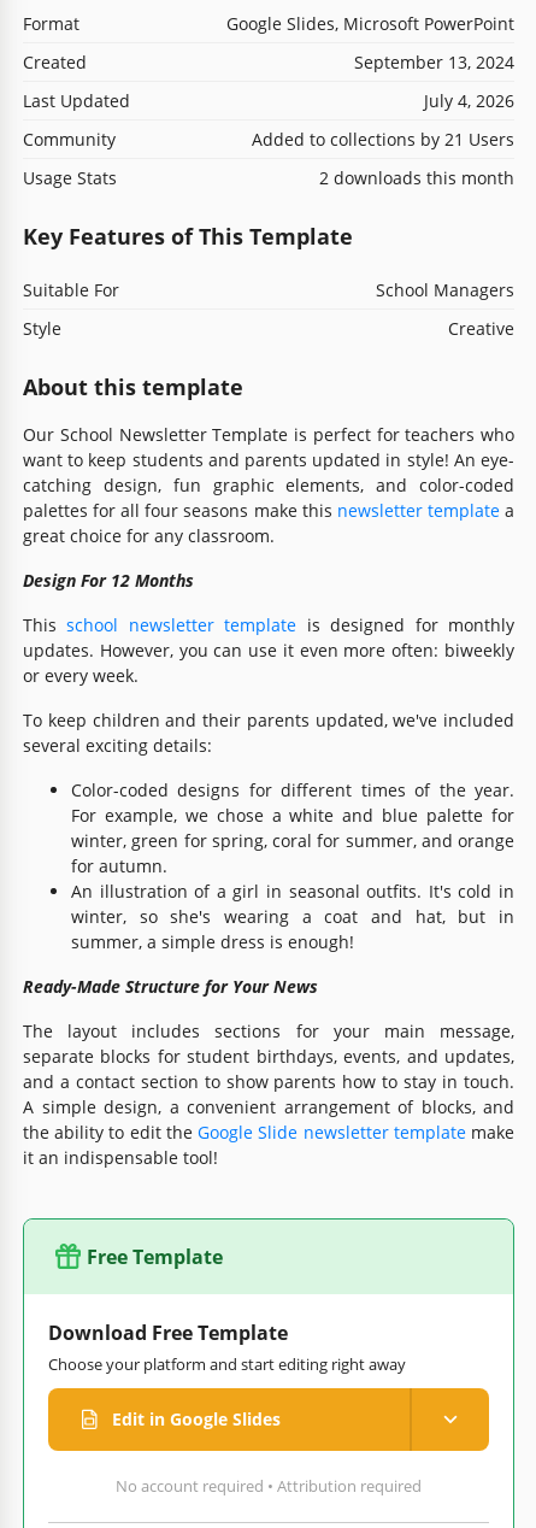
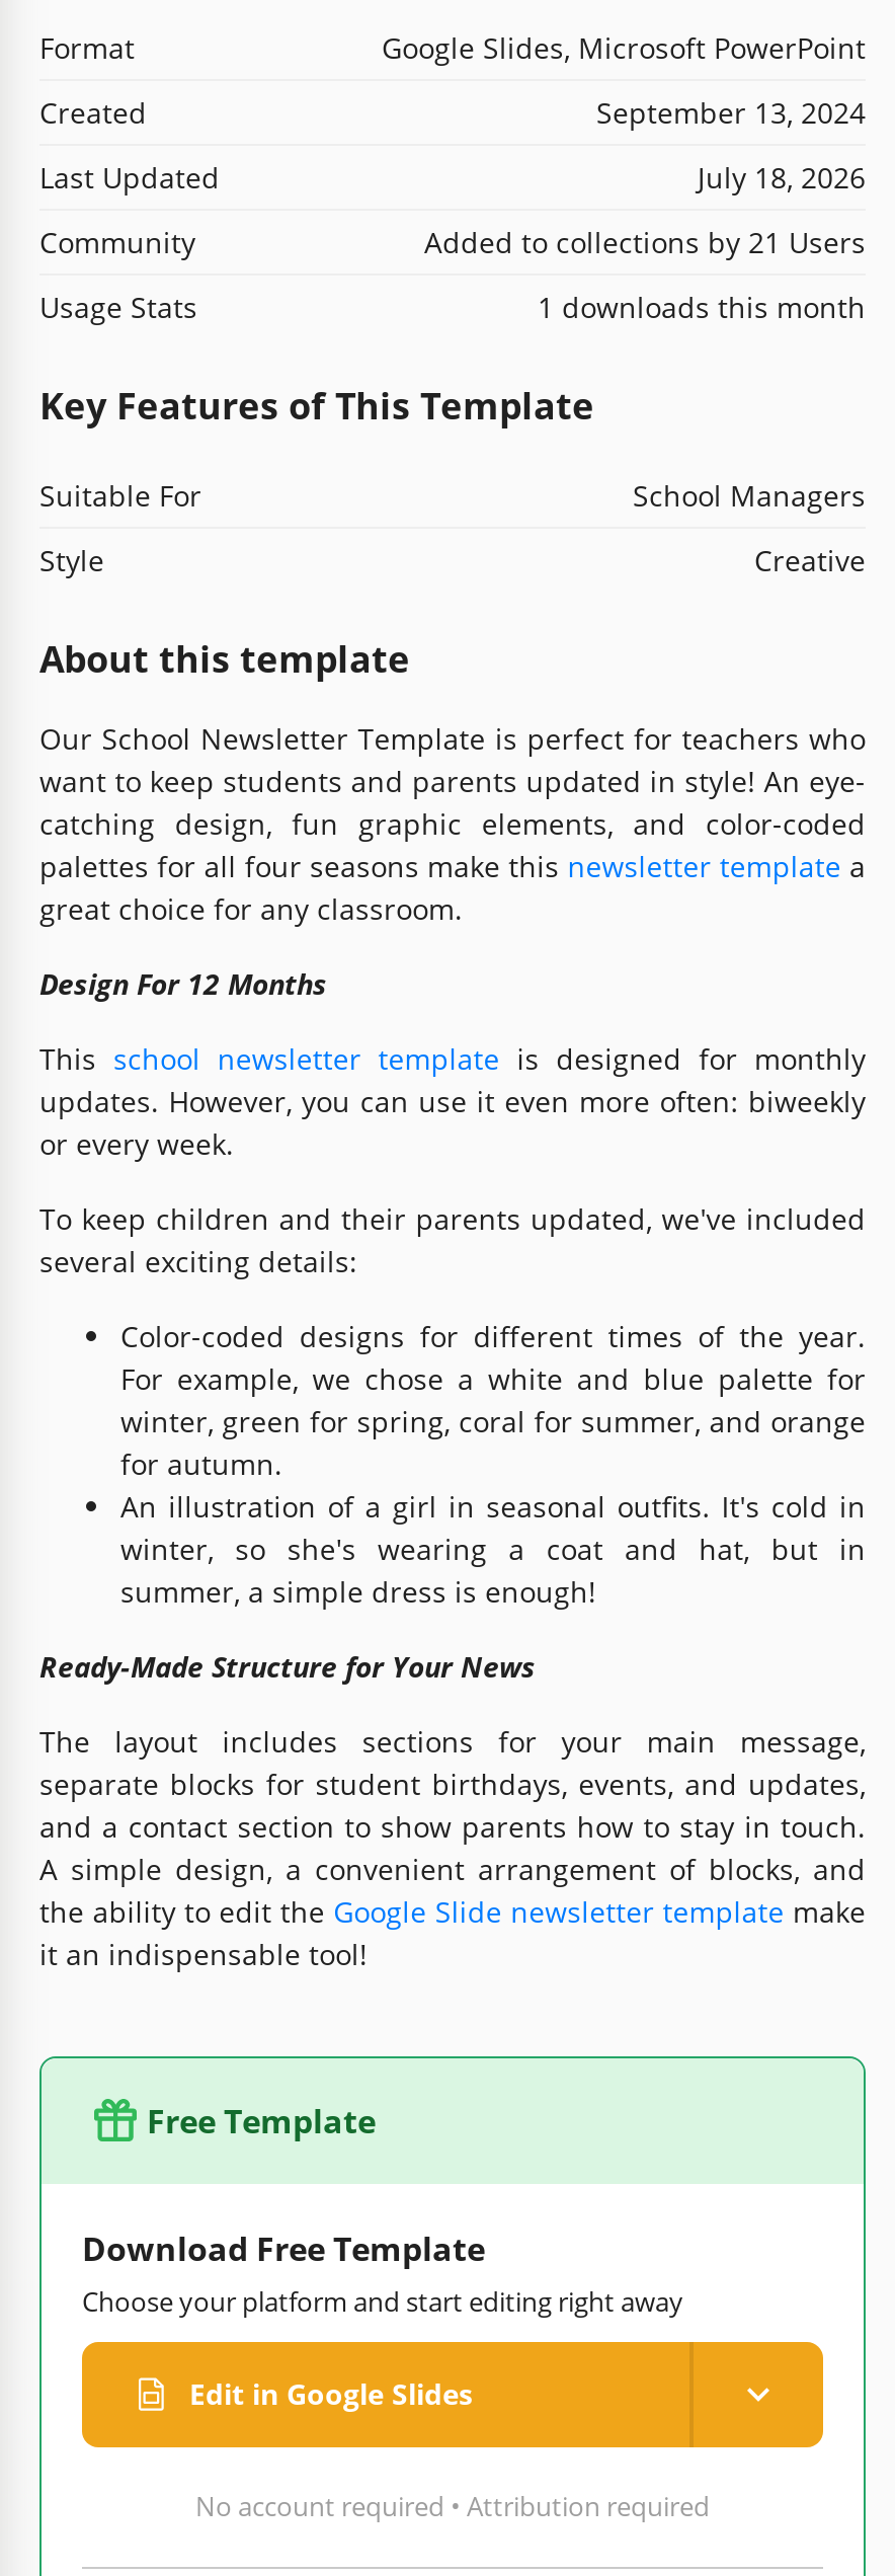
- July 4, 2026
+ July 18, 2026

- 2 downloads this month
+ 1 downloads this month
